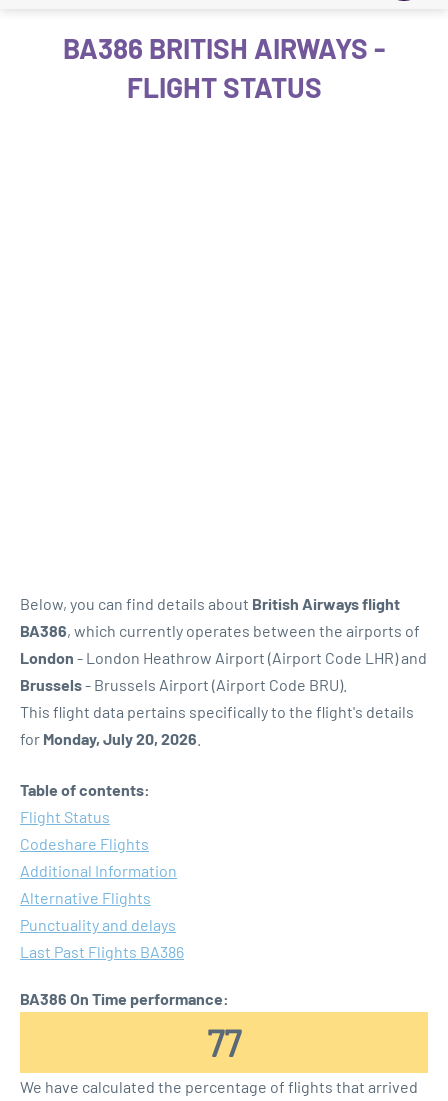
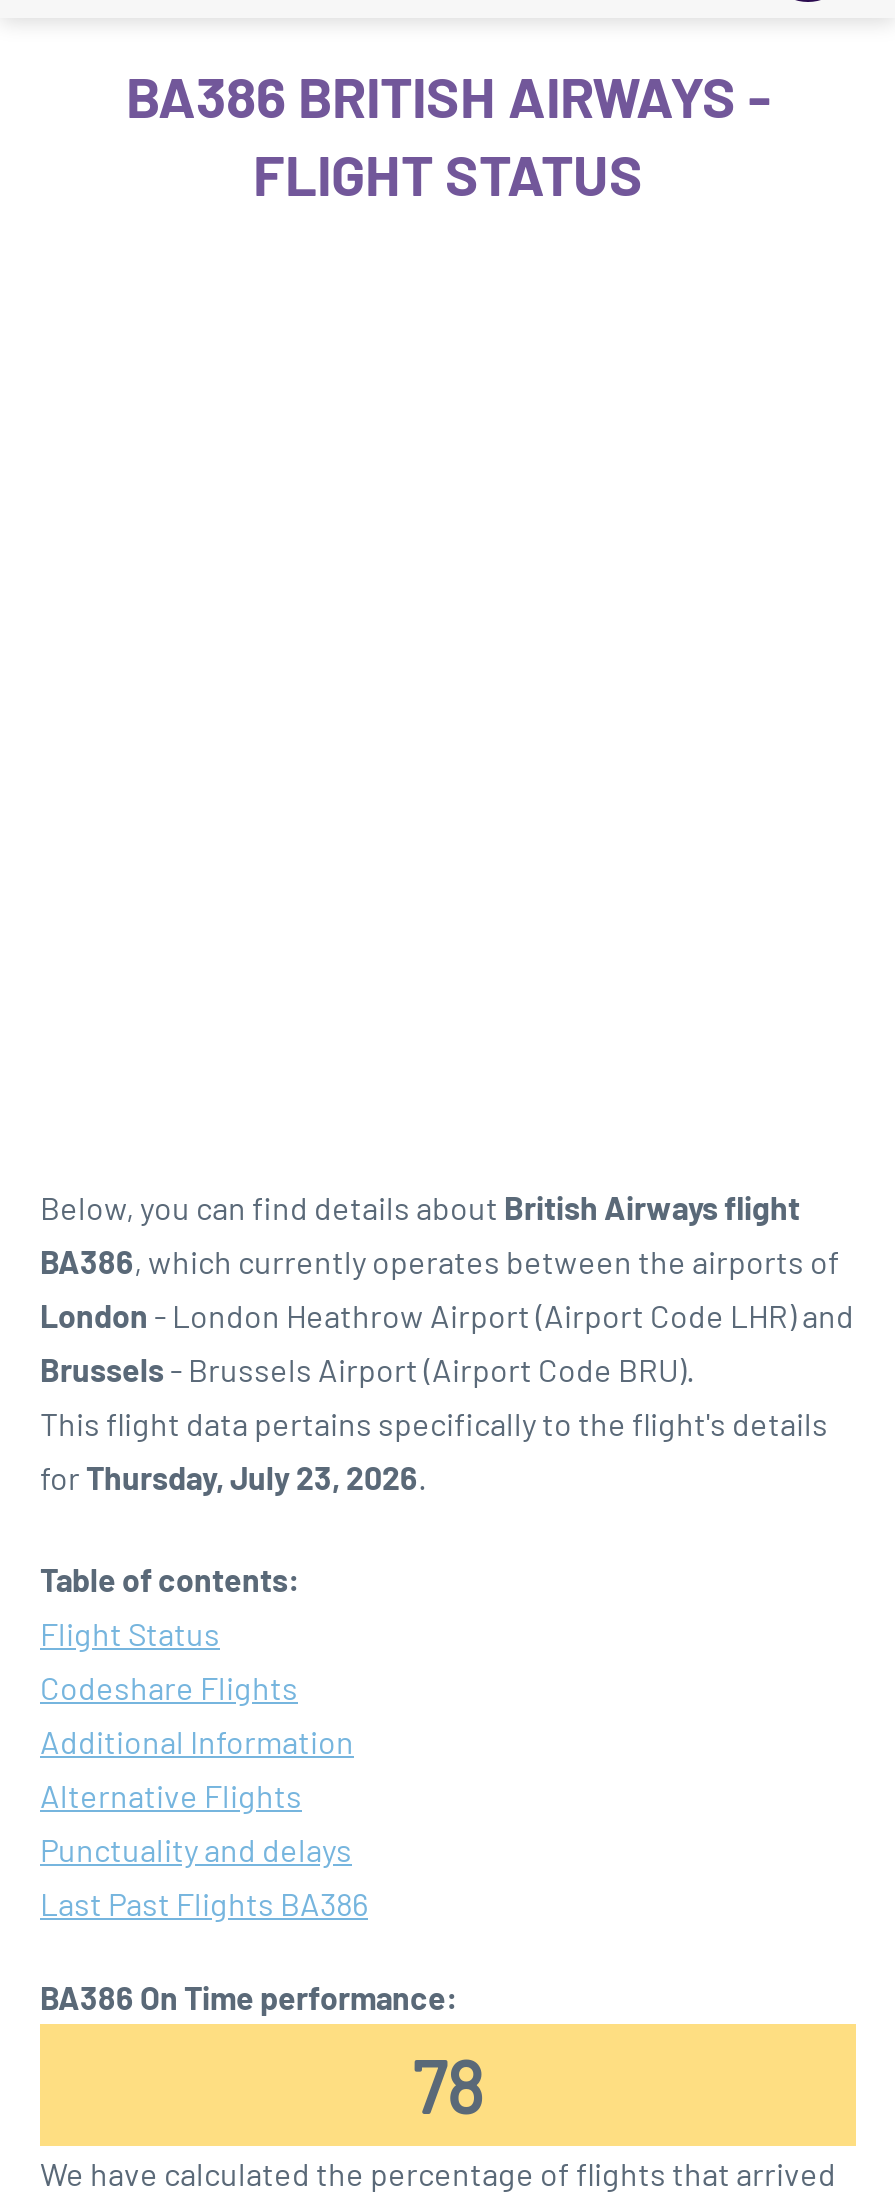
- for Monday, July 20, 2026.
+ for Thursday, July 23, 2026.

- 77
+ 78
